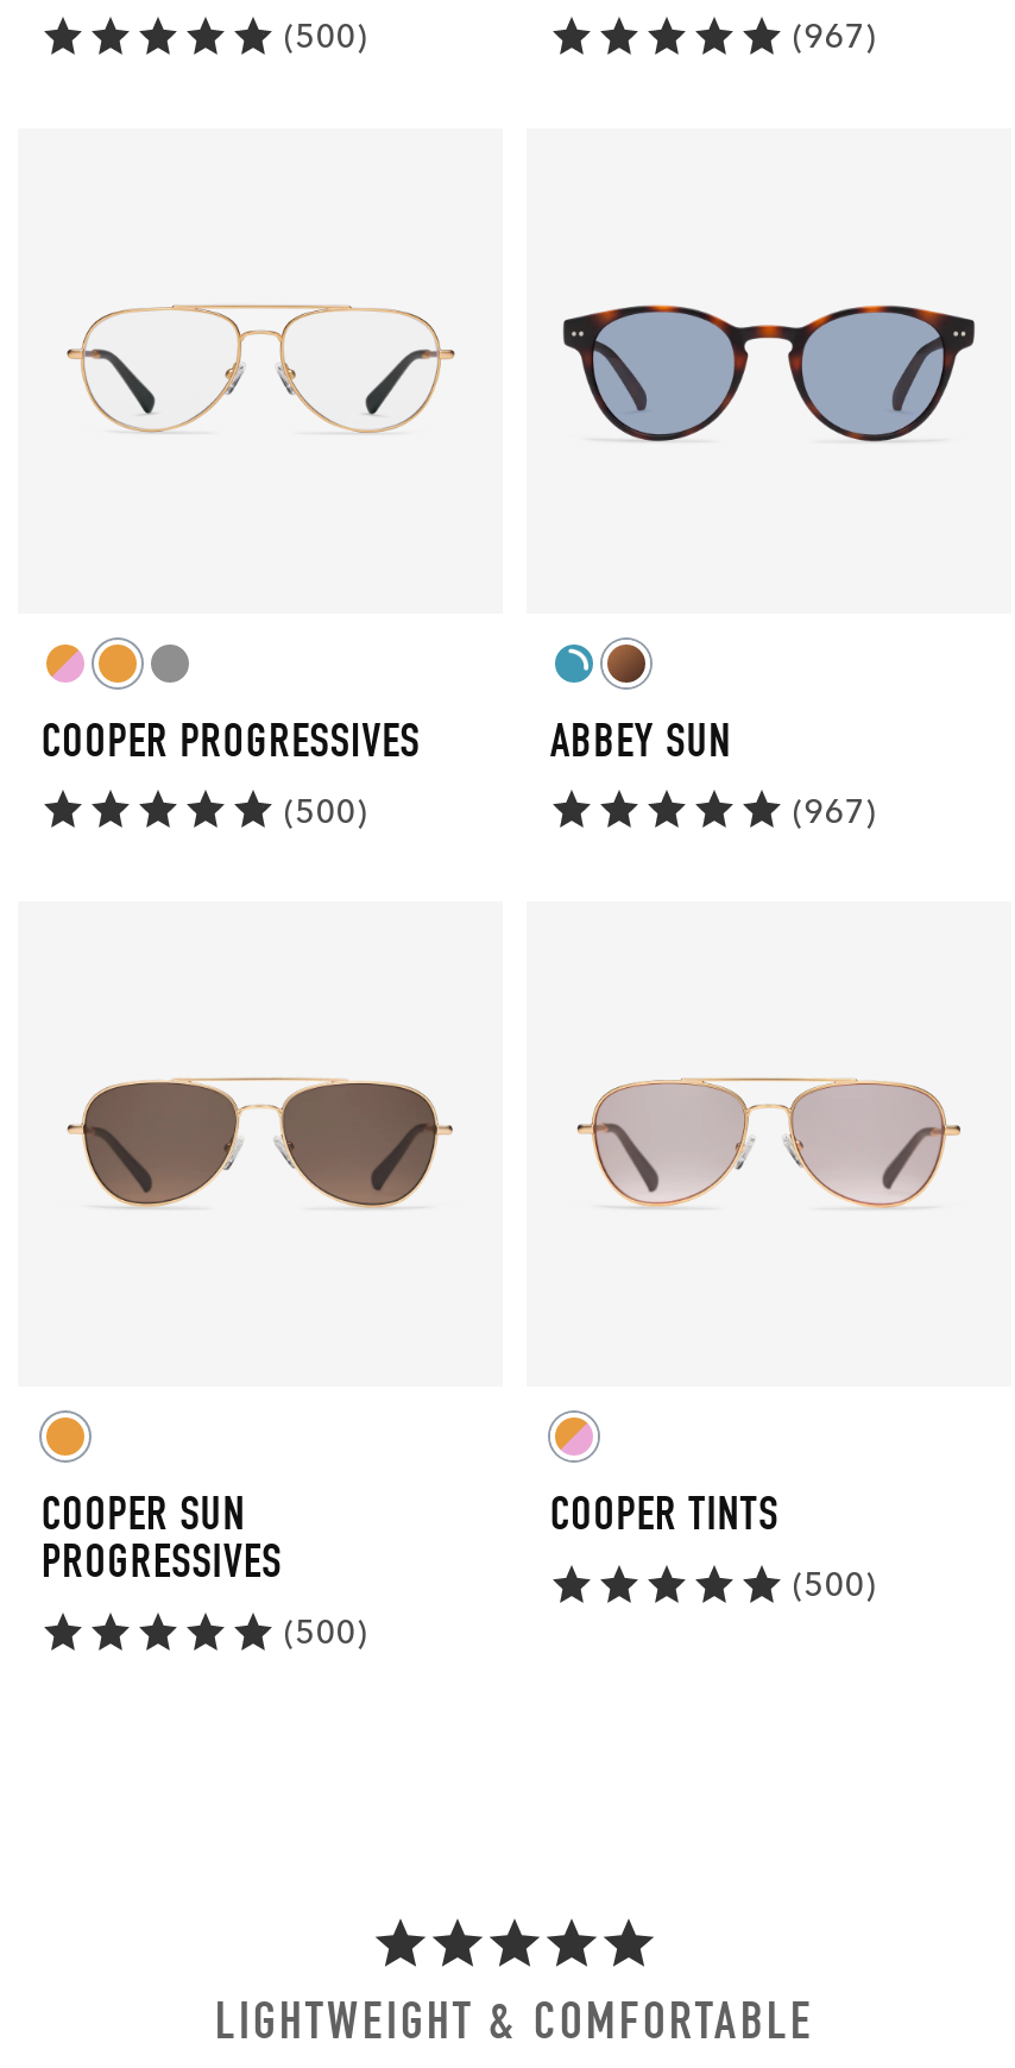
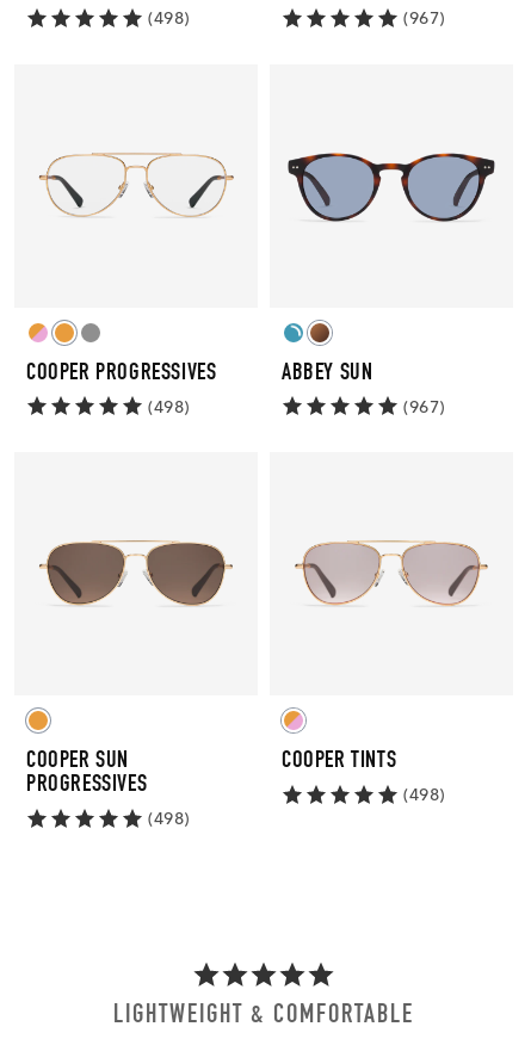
- (500)
+ (498)

- (500)
+ (498)

- (500)
+ (498)

- (500)
+ (498)
